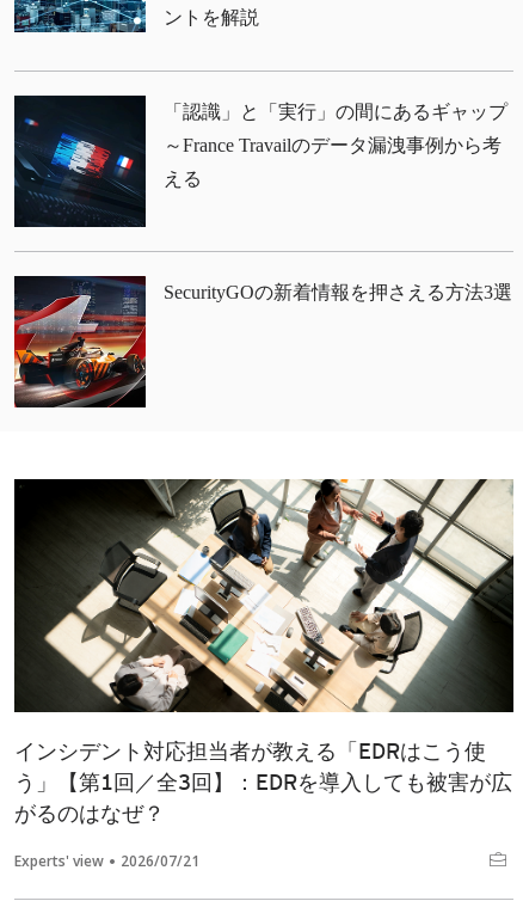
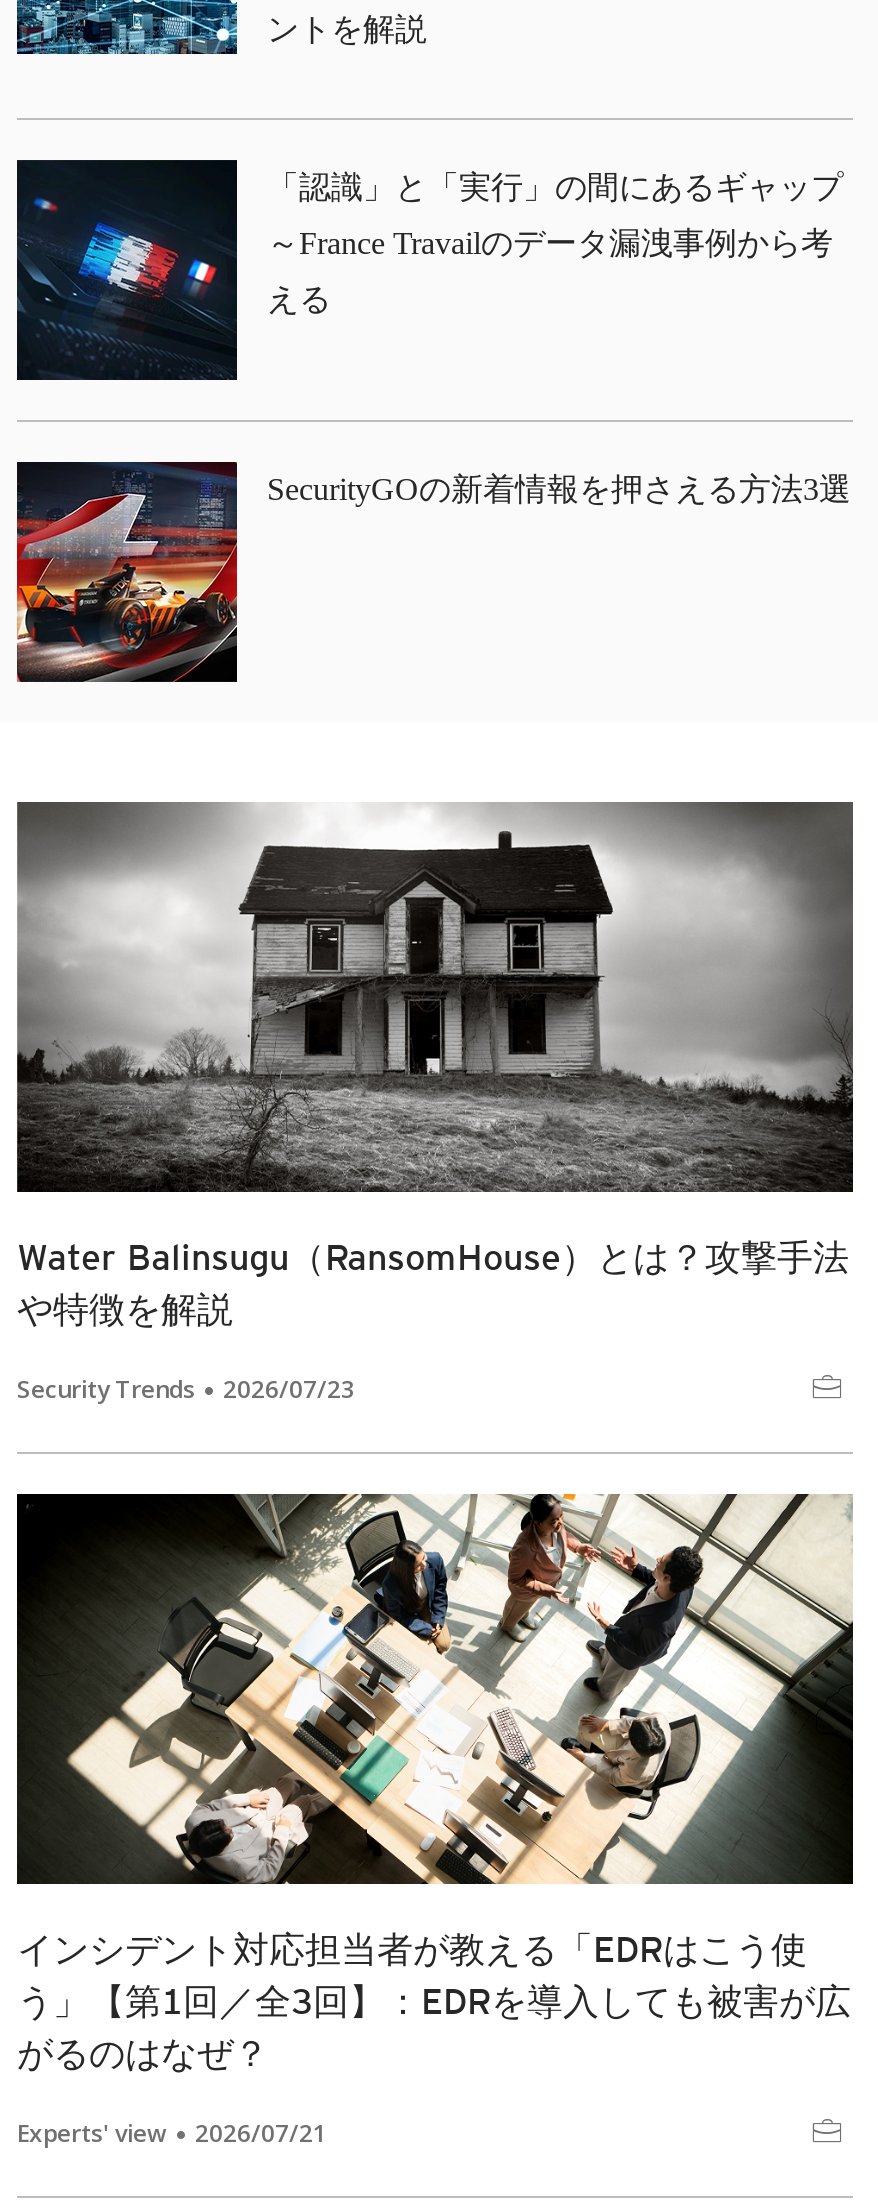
+ [image]
+ Water Balinsugu（RansomHouse）とは？攻撃手法
+ や特徴を解説
+ Security Trends
+ 2026/07/23
